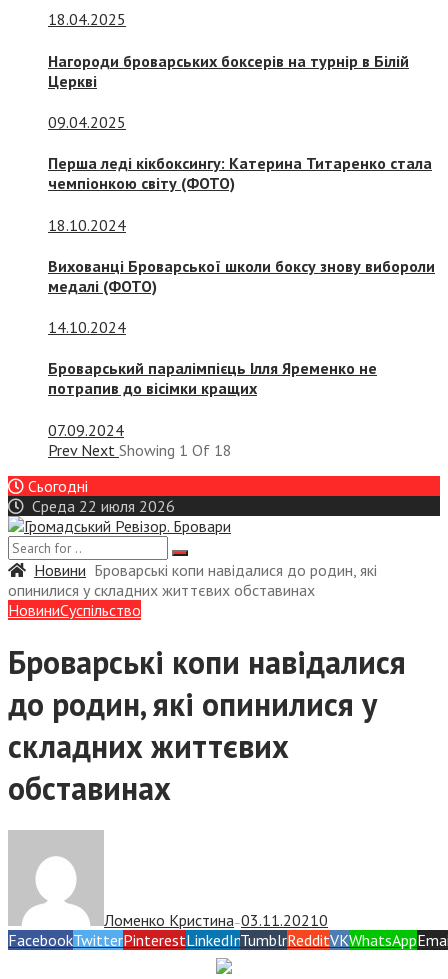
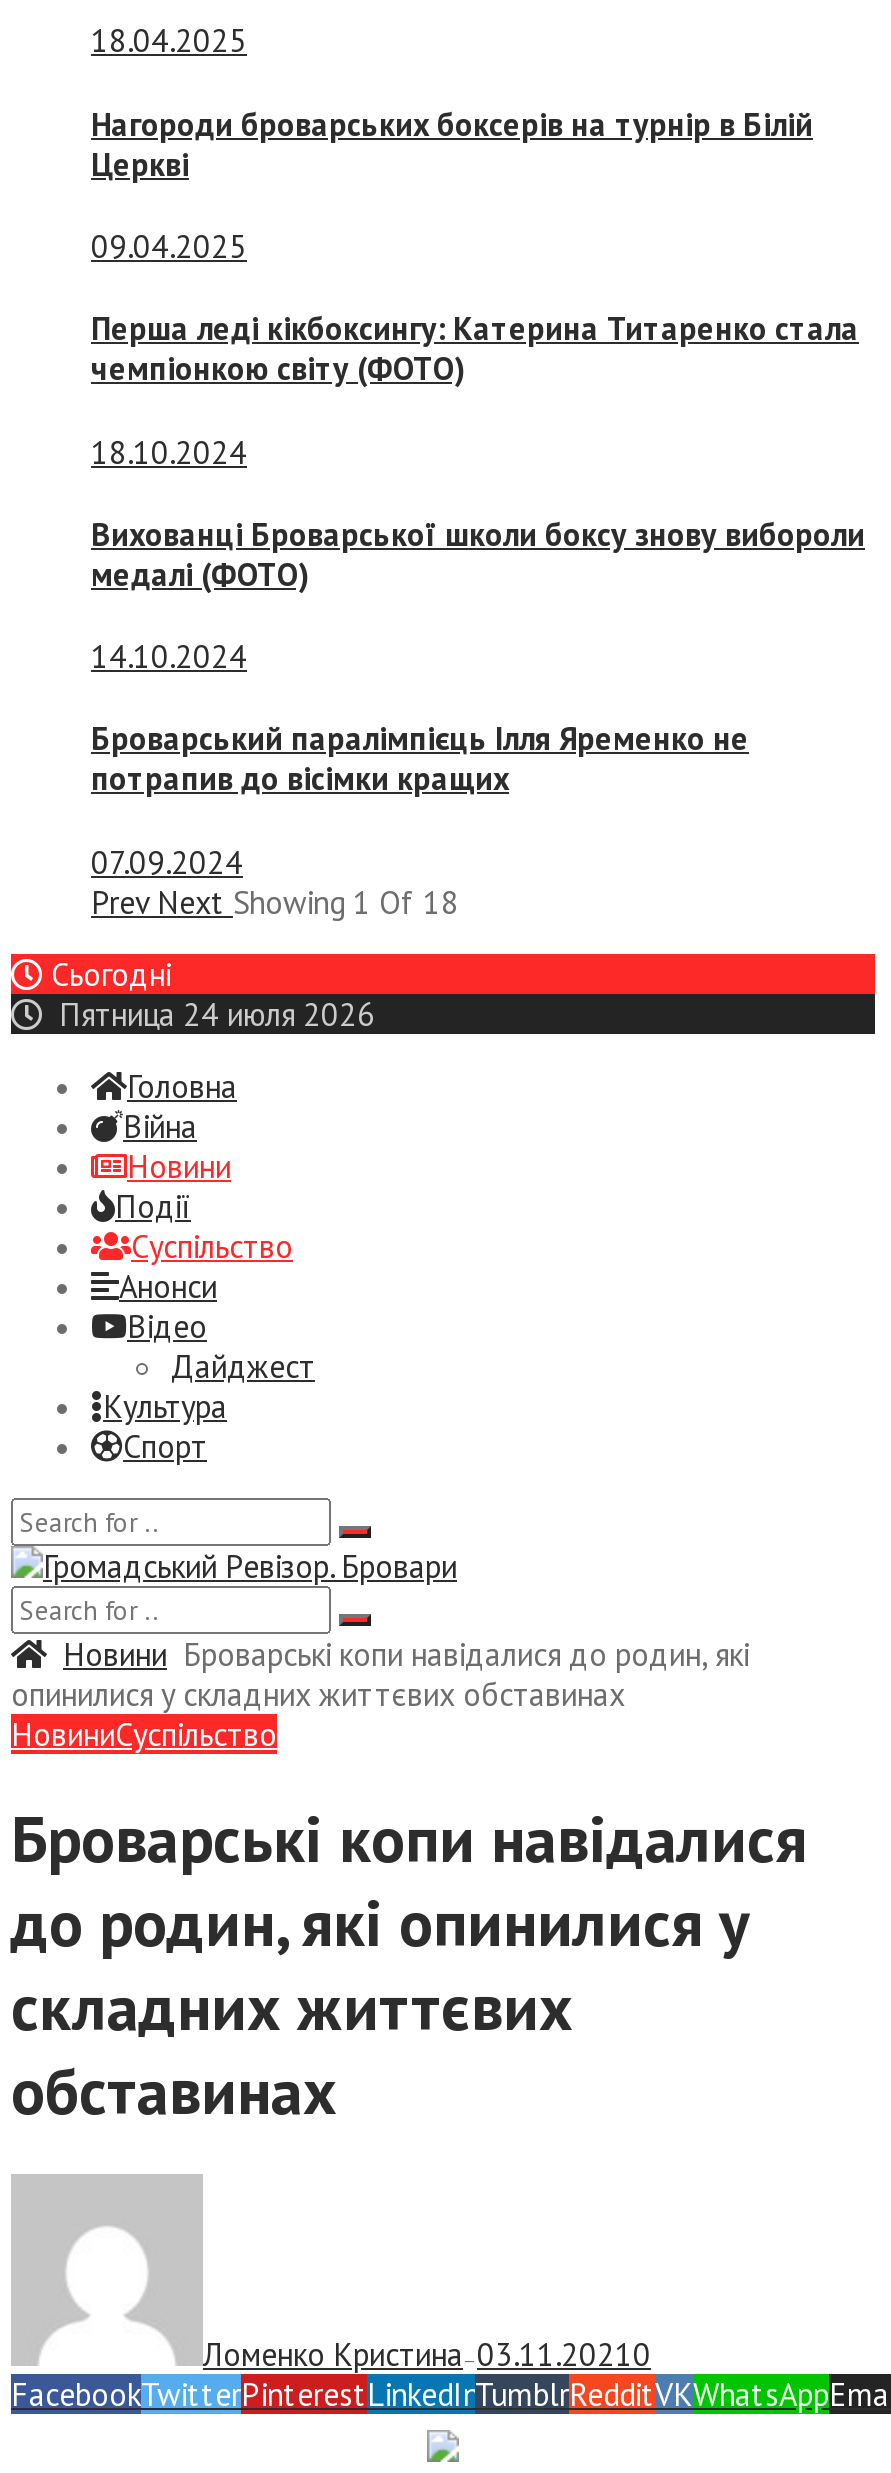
- Среда 22 июля 2026
+ Пятница 24 июля 2026
+ Головна
+ Війна
+ Новини
+ Події
+ Суспiльство
+ Анонси
+ Відео
+ Дайджест
+ Культура
+ Спорт
